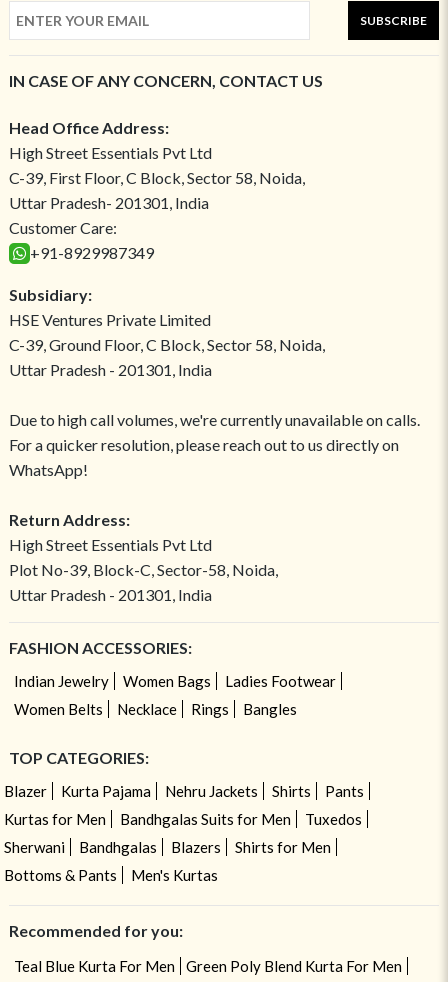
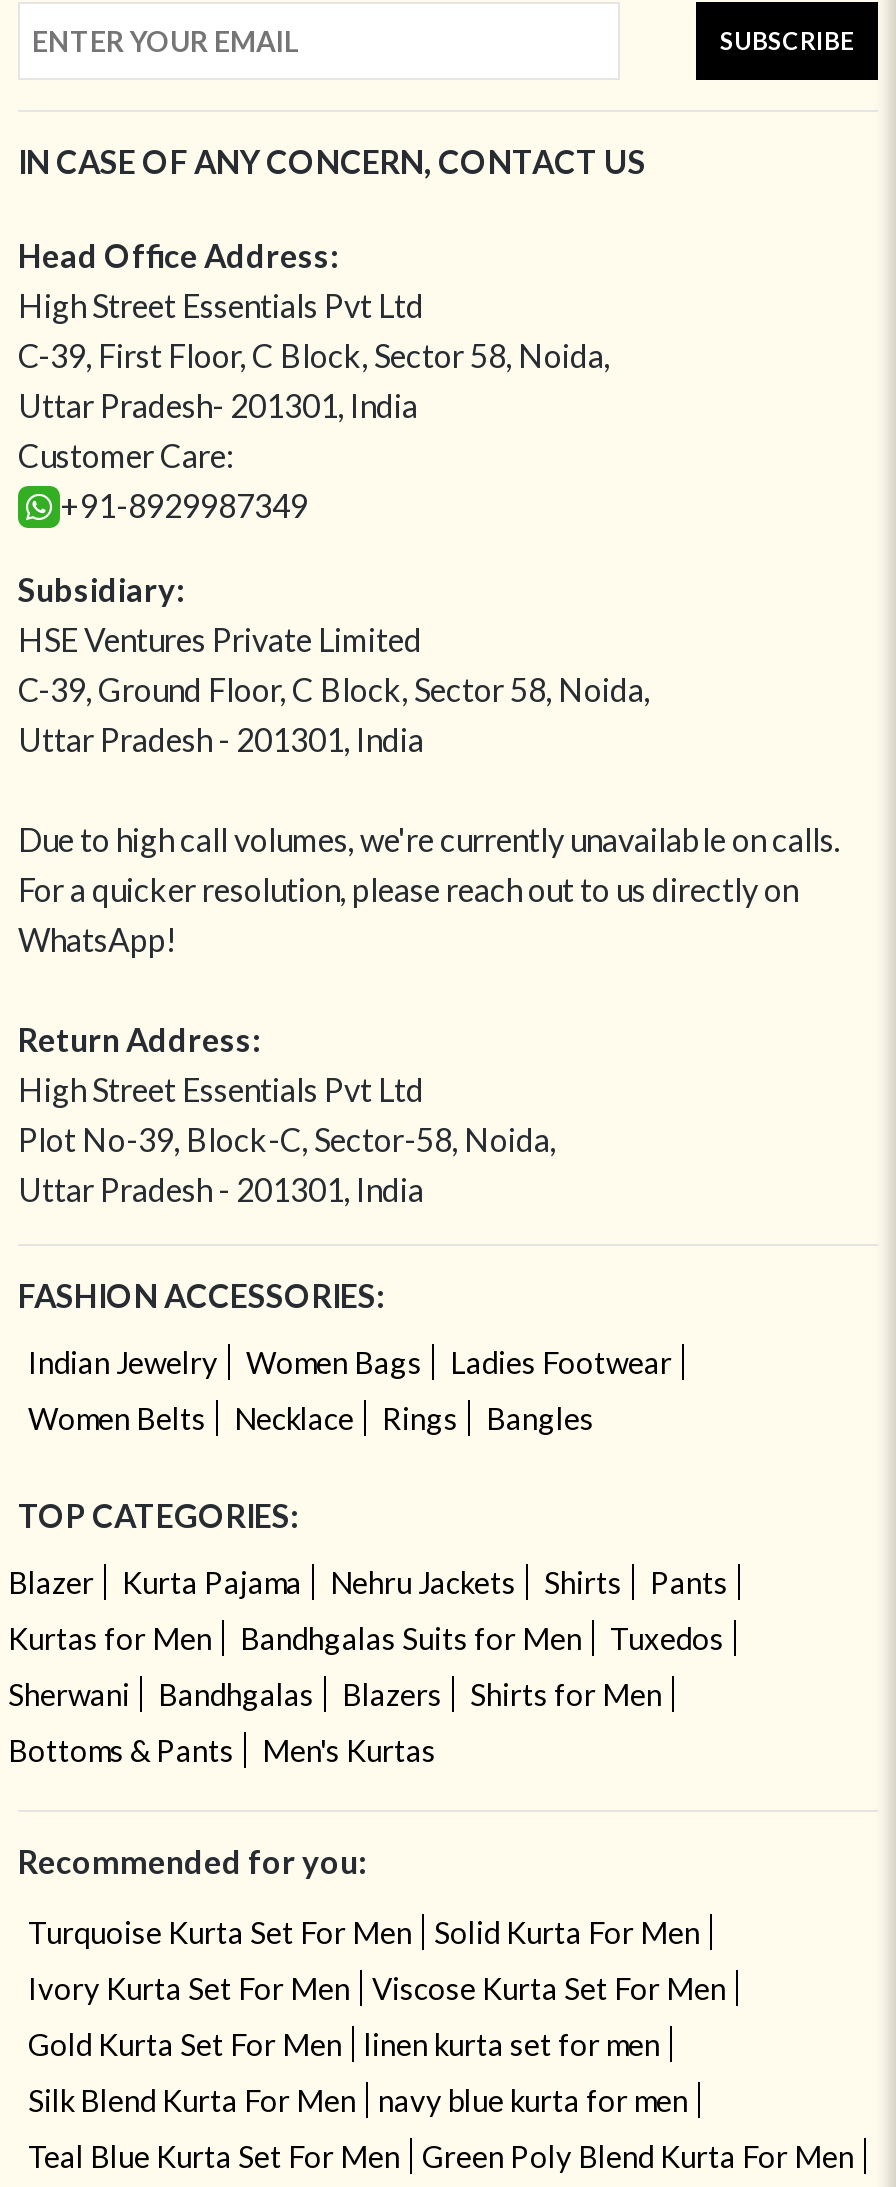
- Teal Blue Kurta For Men
+ Turquoise Kurta Set For Men
+ Solid Kurta For Men
+ Ivory Kurta Set For Men
+ Viscose Kurta Set For Men
+ Gold Kurta Set For Men
+ linen kurta set for men
+ Silk Blend Kurta For Men
+ navy blue kurta for men
+ Teal Blue Kurta Set For Men
